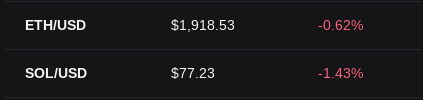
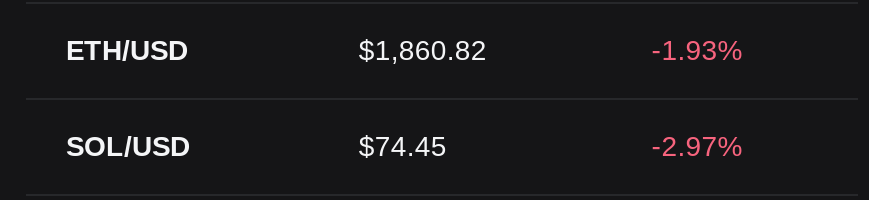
- $1,918.53
+ $1,860.82

- -0.62%
+ -1.93%

- $77.23
+ $74.45

- -1.43%
+ -2.97%
